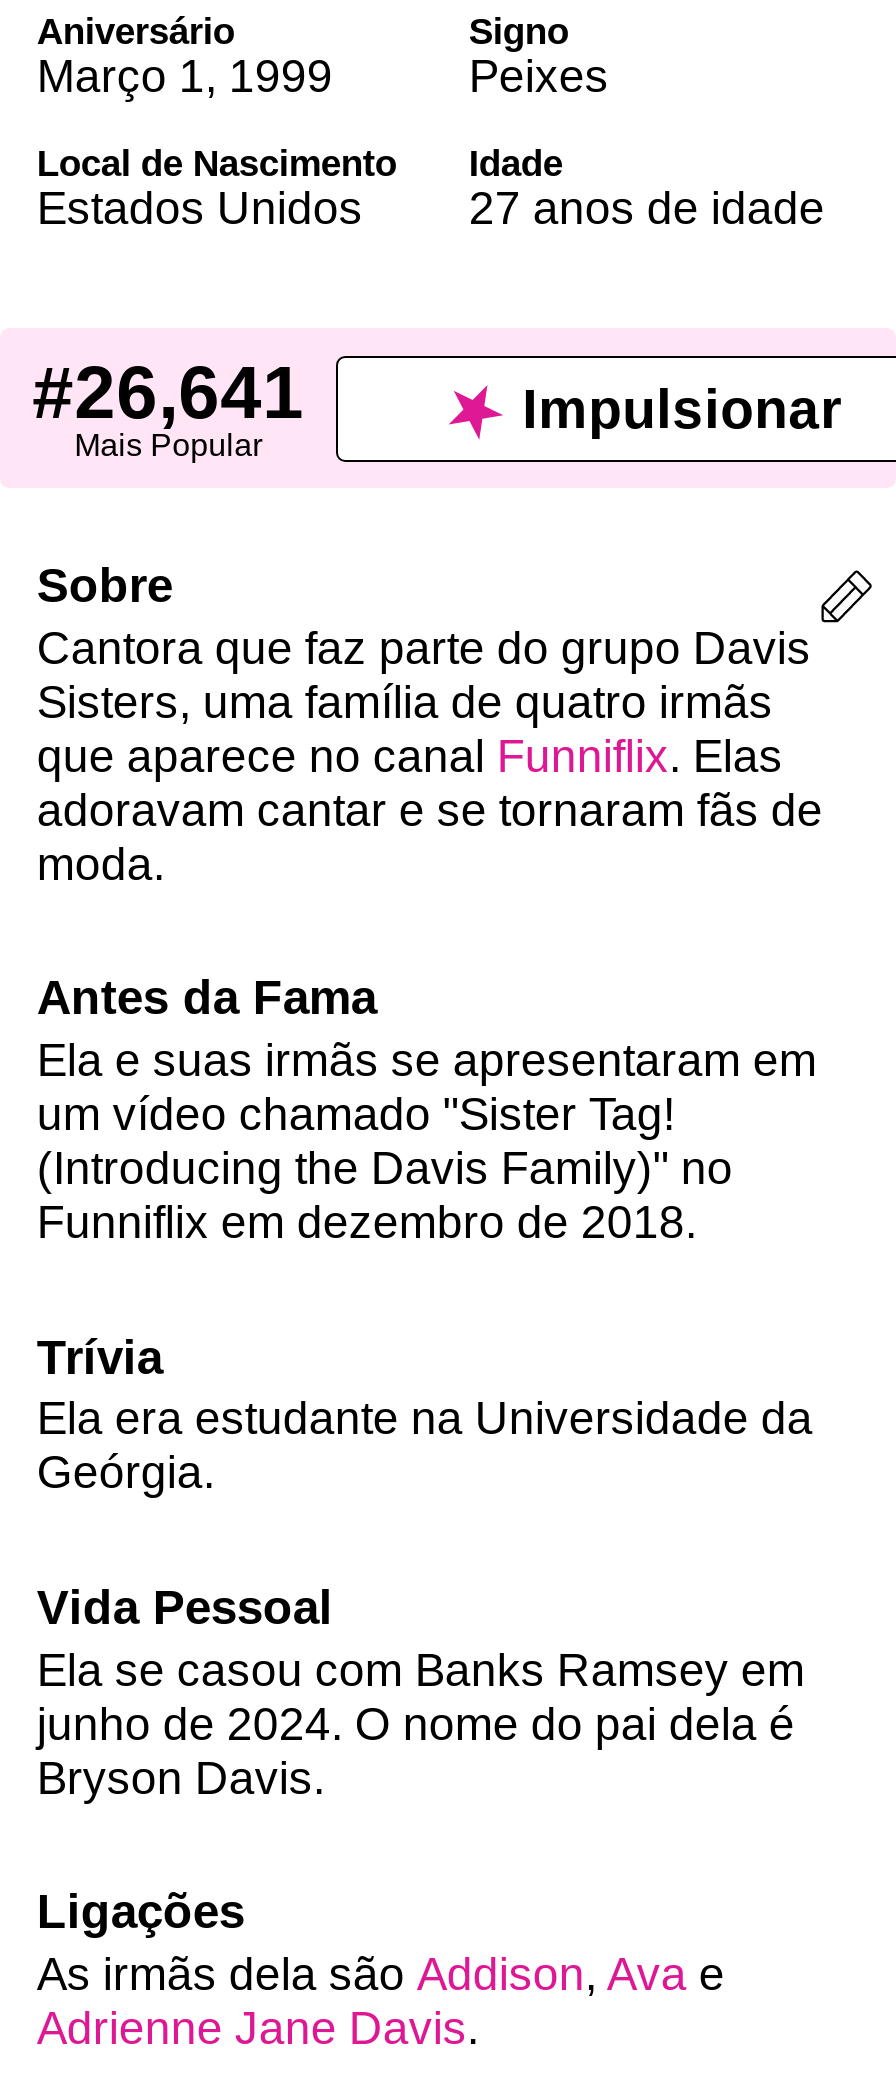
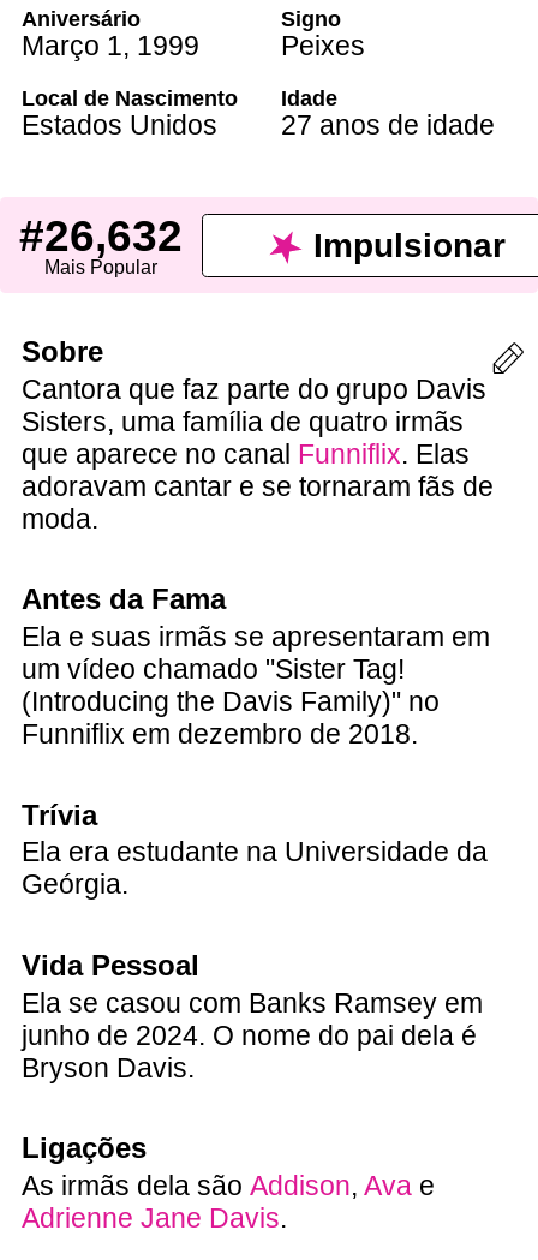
- #26,641
+ #26,632
